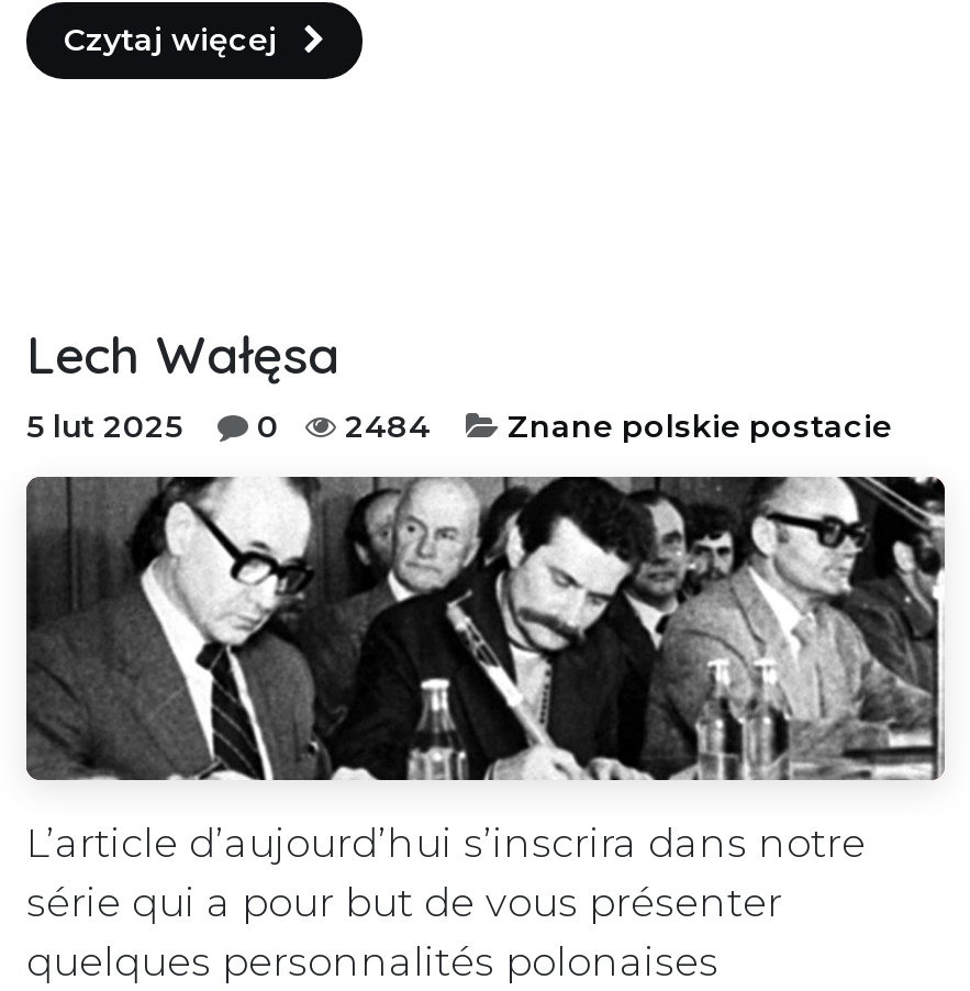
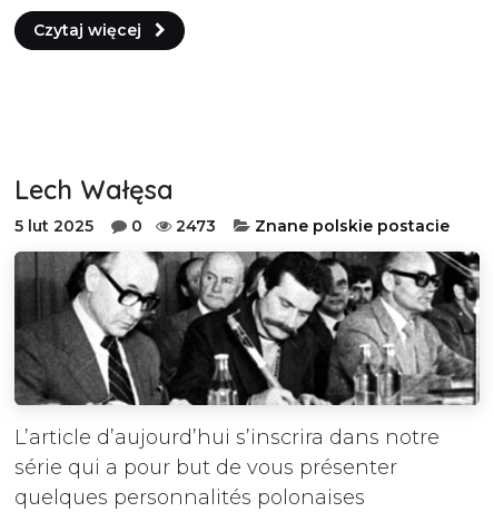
- 5 lut 2025 0 2484 Znane polskie postacie
+ 5 lut 2025 0 2473 Znane polskie postacie
